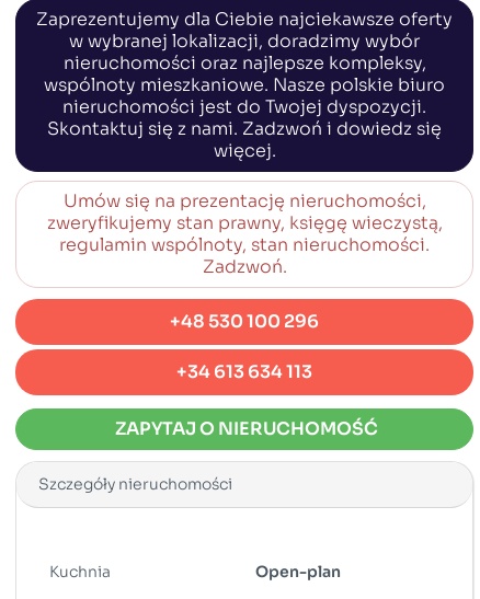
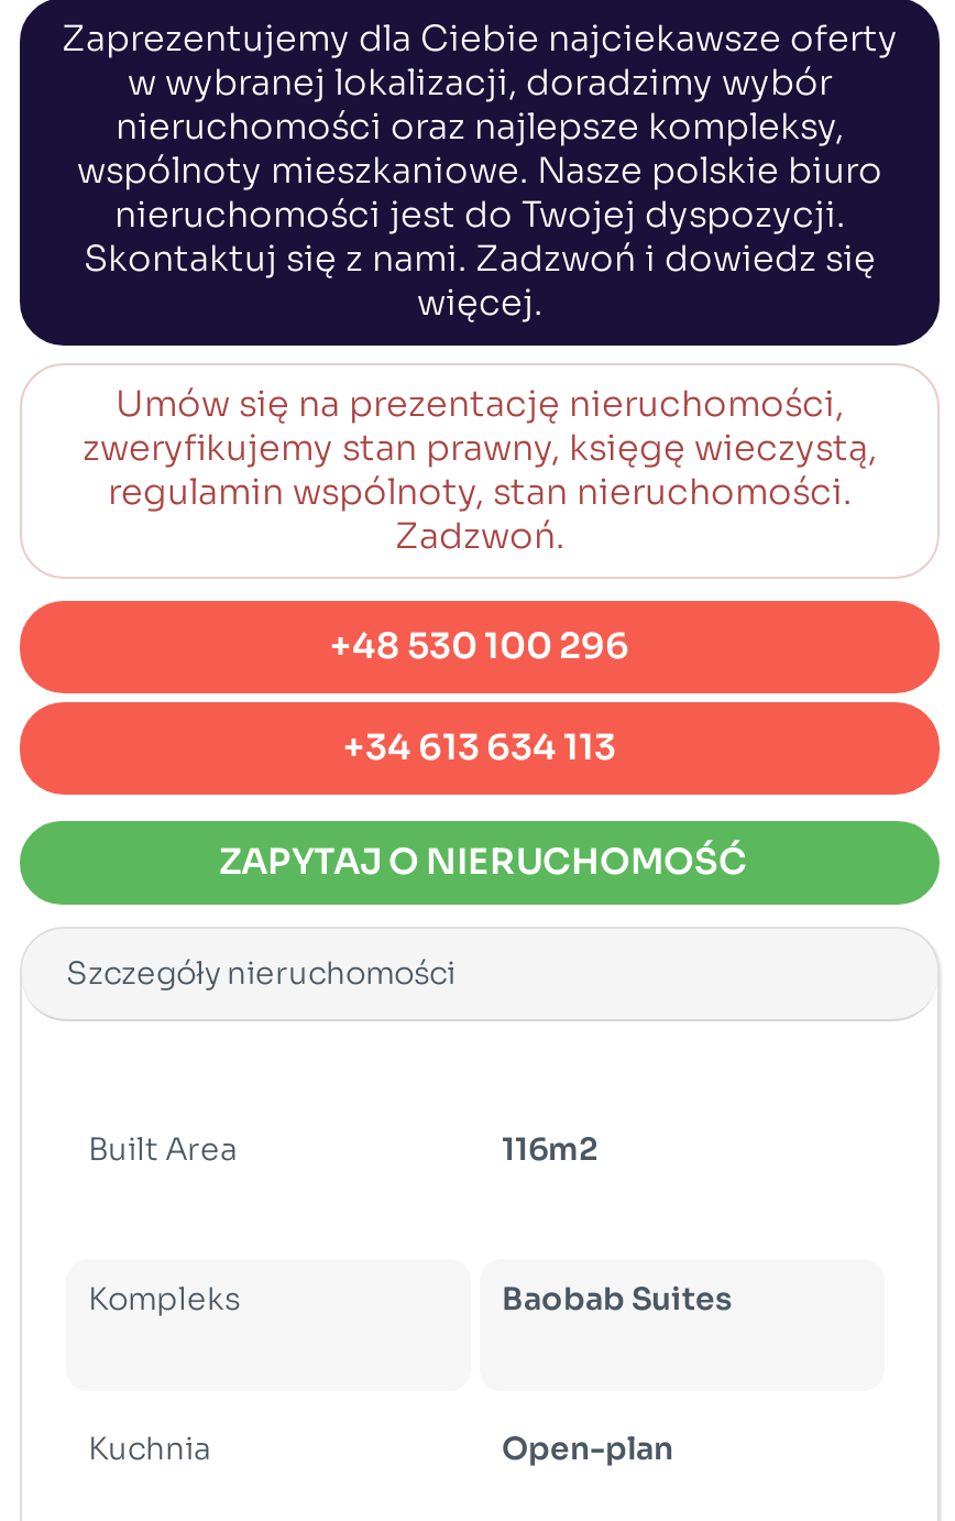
+ Built Area
+ 116m2

+ Kompleks
+ Baobab Suites
